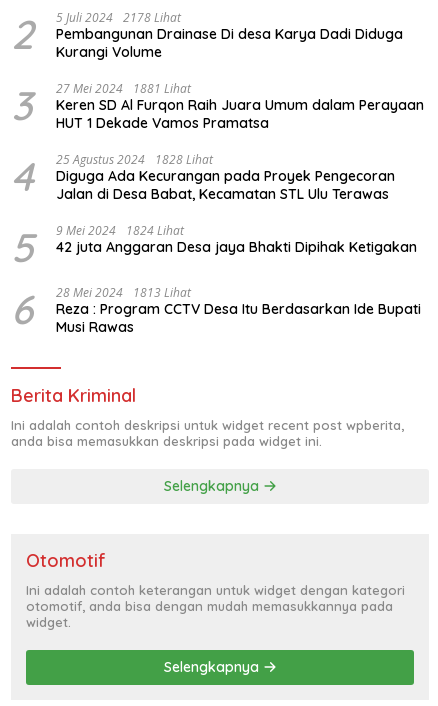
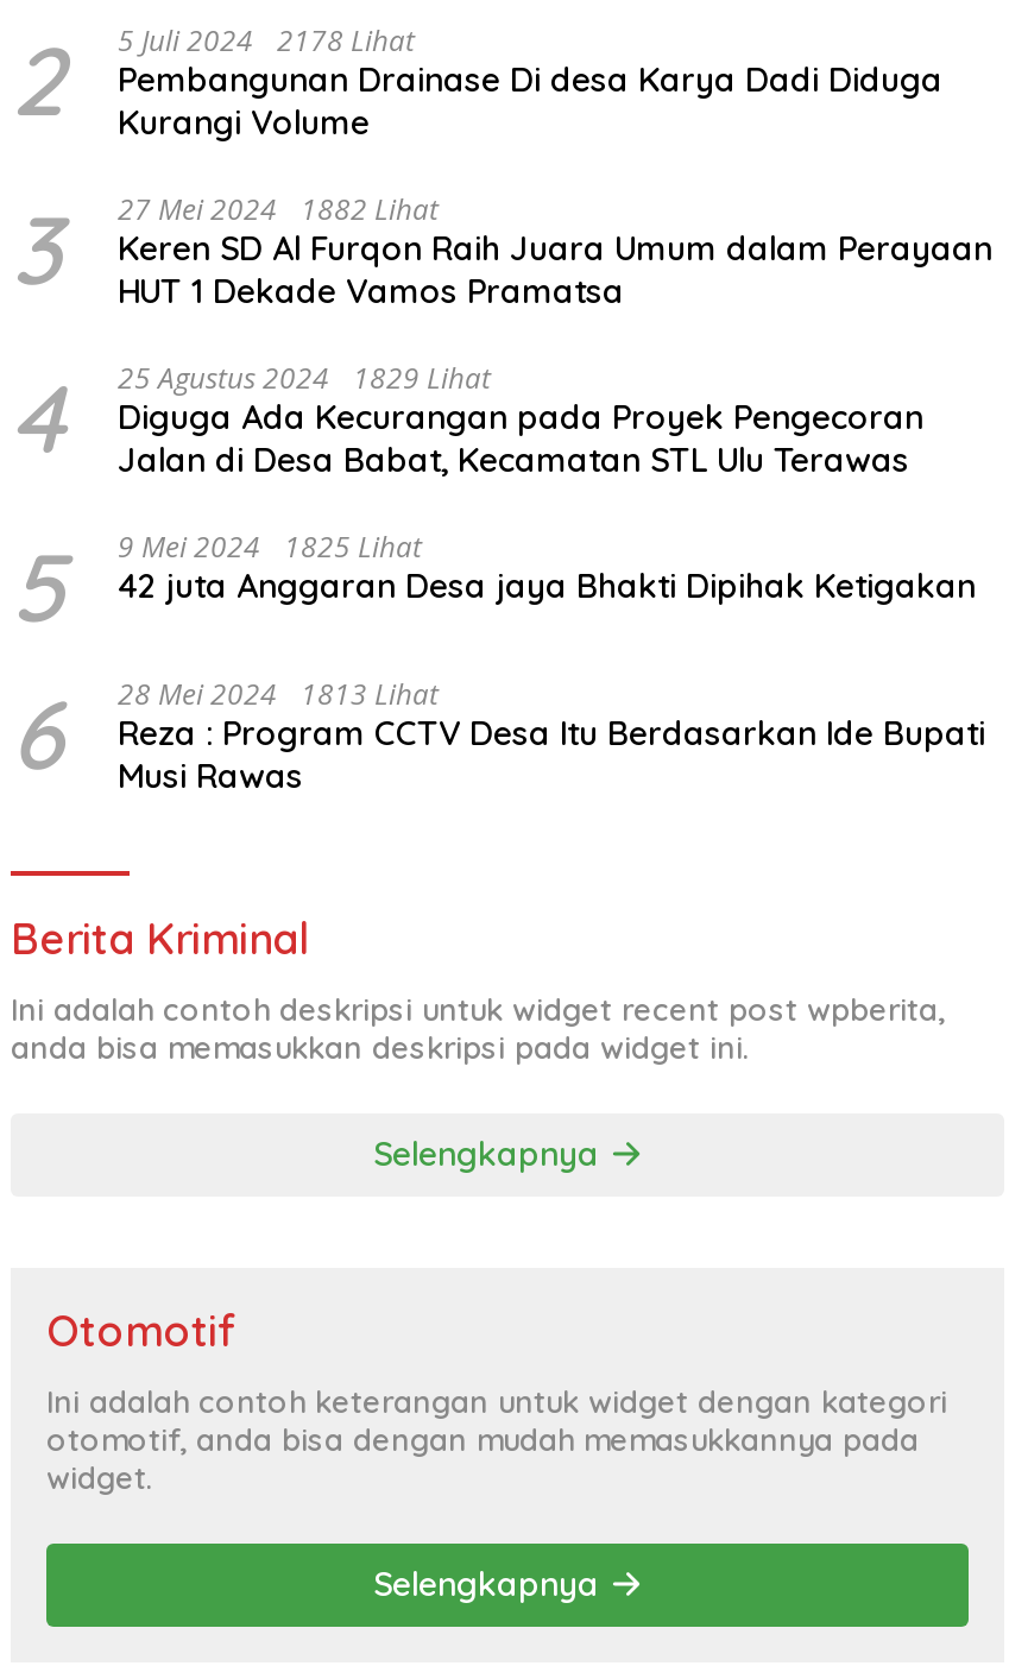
- 3 27 Mei 2024 1881 Lihat Keren SD Al Furqon Raih Juara Umum dalam Perayaan HUT 1 Dekade Vamos Pramatsa
+ 3 27 Mei 2024 1882 Lihat Keren SD Al Furqon Raih Juara Umum dalam Perayaan HUT 1 Dekade Vamos Pramatsa

- 25 Agustus 2024 1828 Lihat
+ 25 Agustus 2024 1829 Lihat

- 5 9 Mei 2024 1824 Lihat 42 juta Anggaran Desa jaya Bhakti Dipihak Ketigakan
+ 5 9 Mei 2024 1825 Lihat 42 juta Anggaran Desa jaya Bhakti Dipihak Ketigakan
